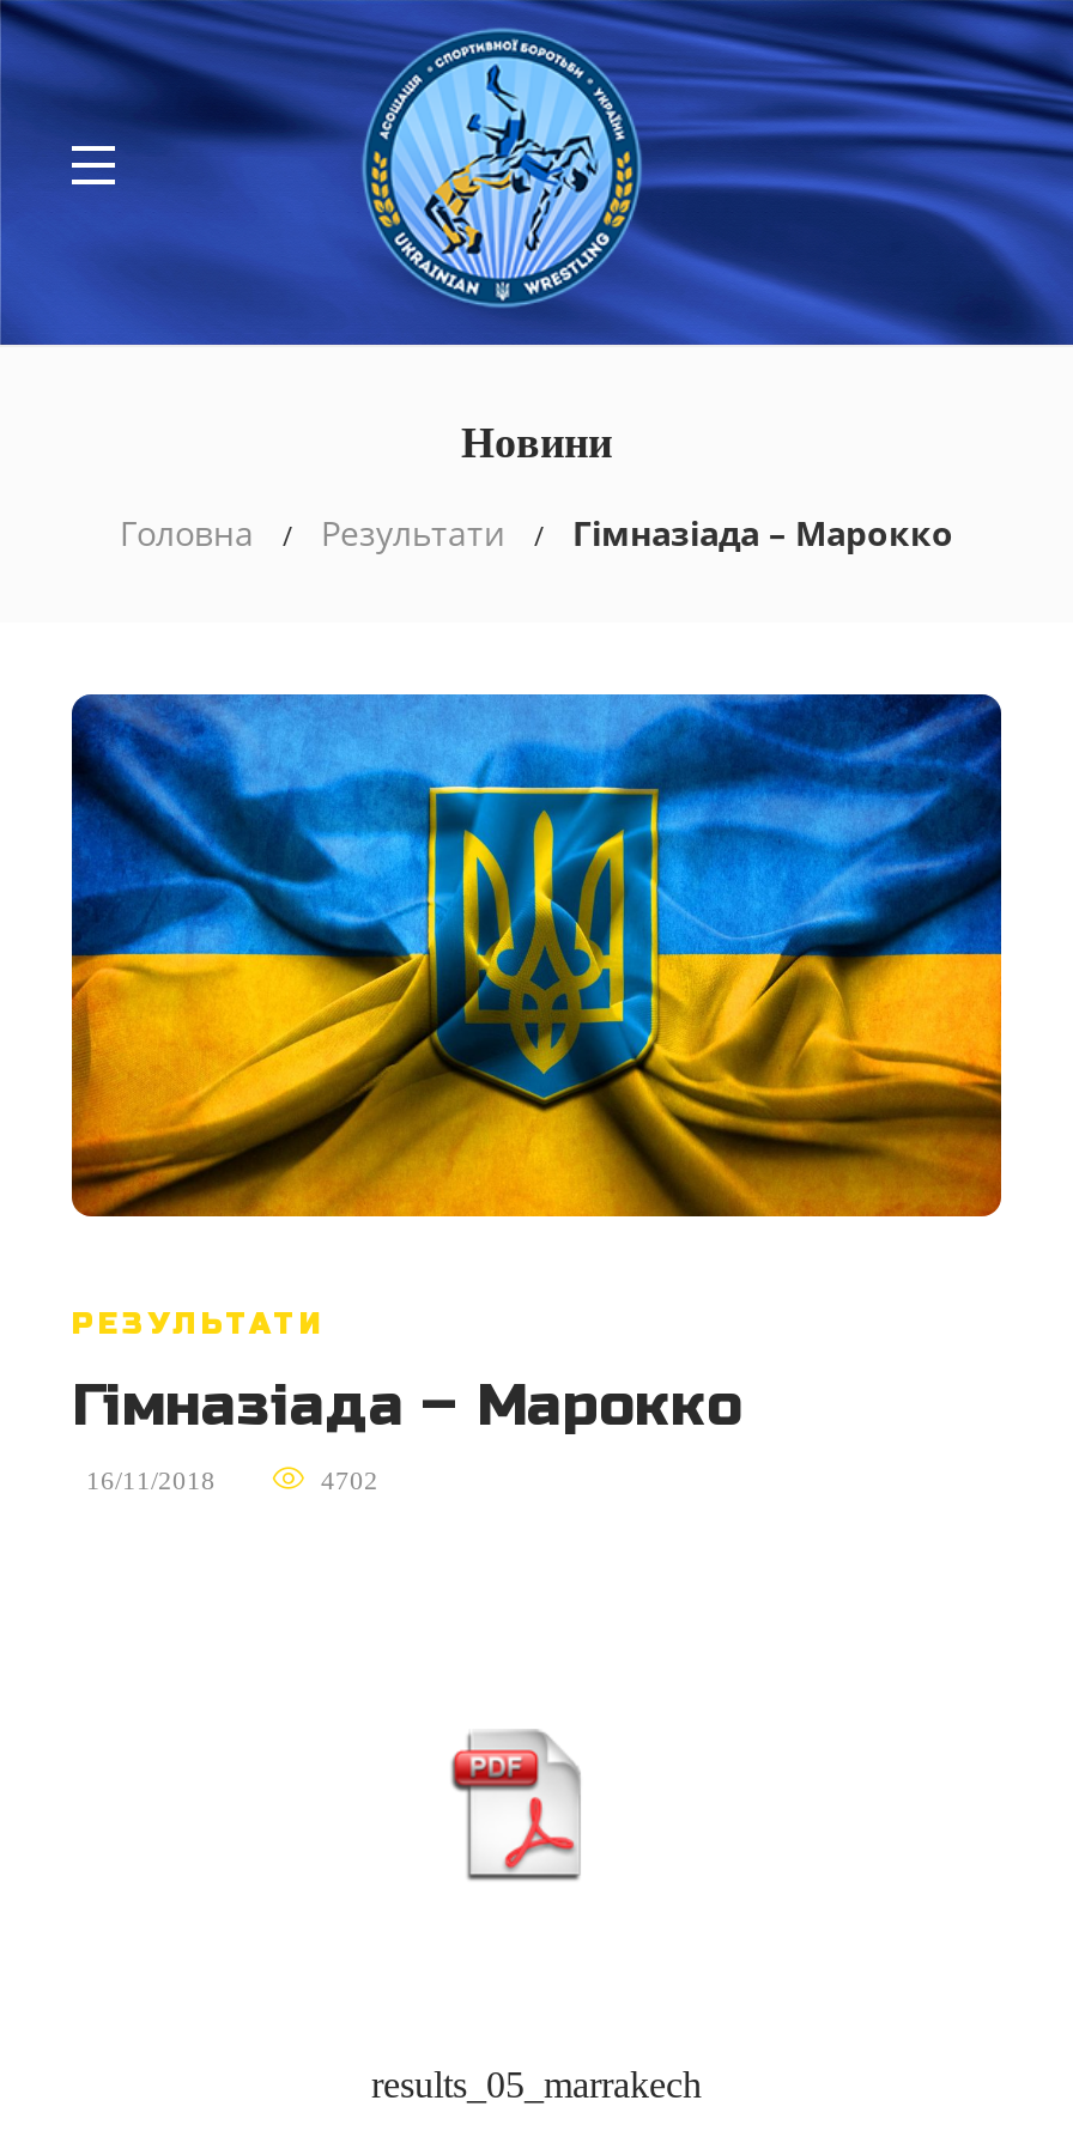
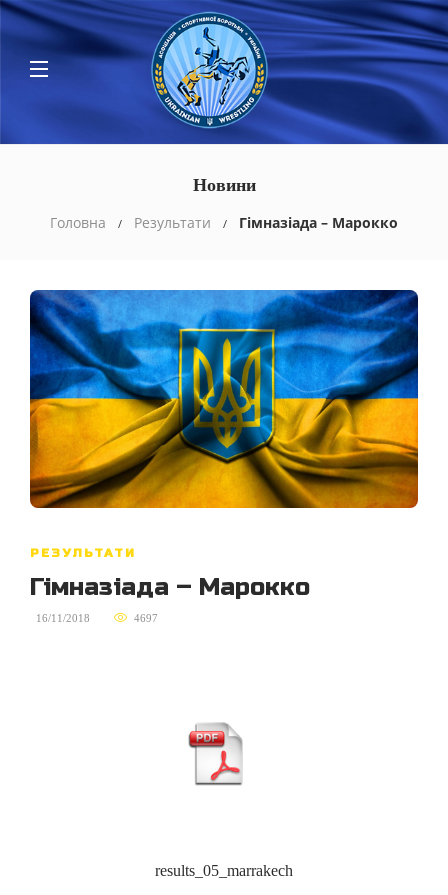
- 4702
+ 4697
